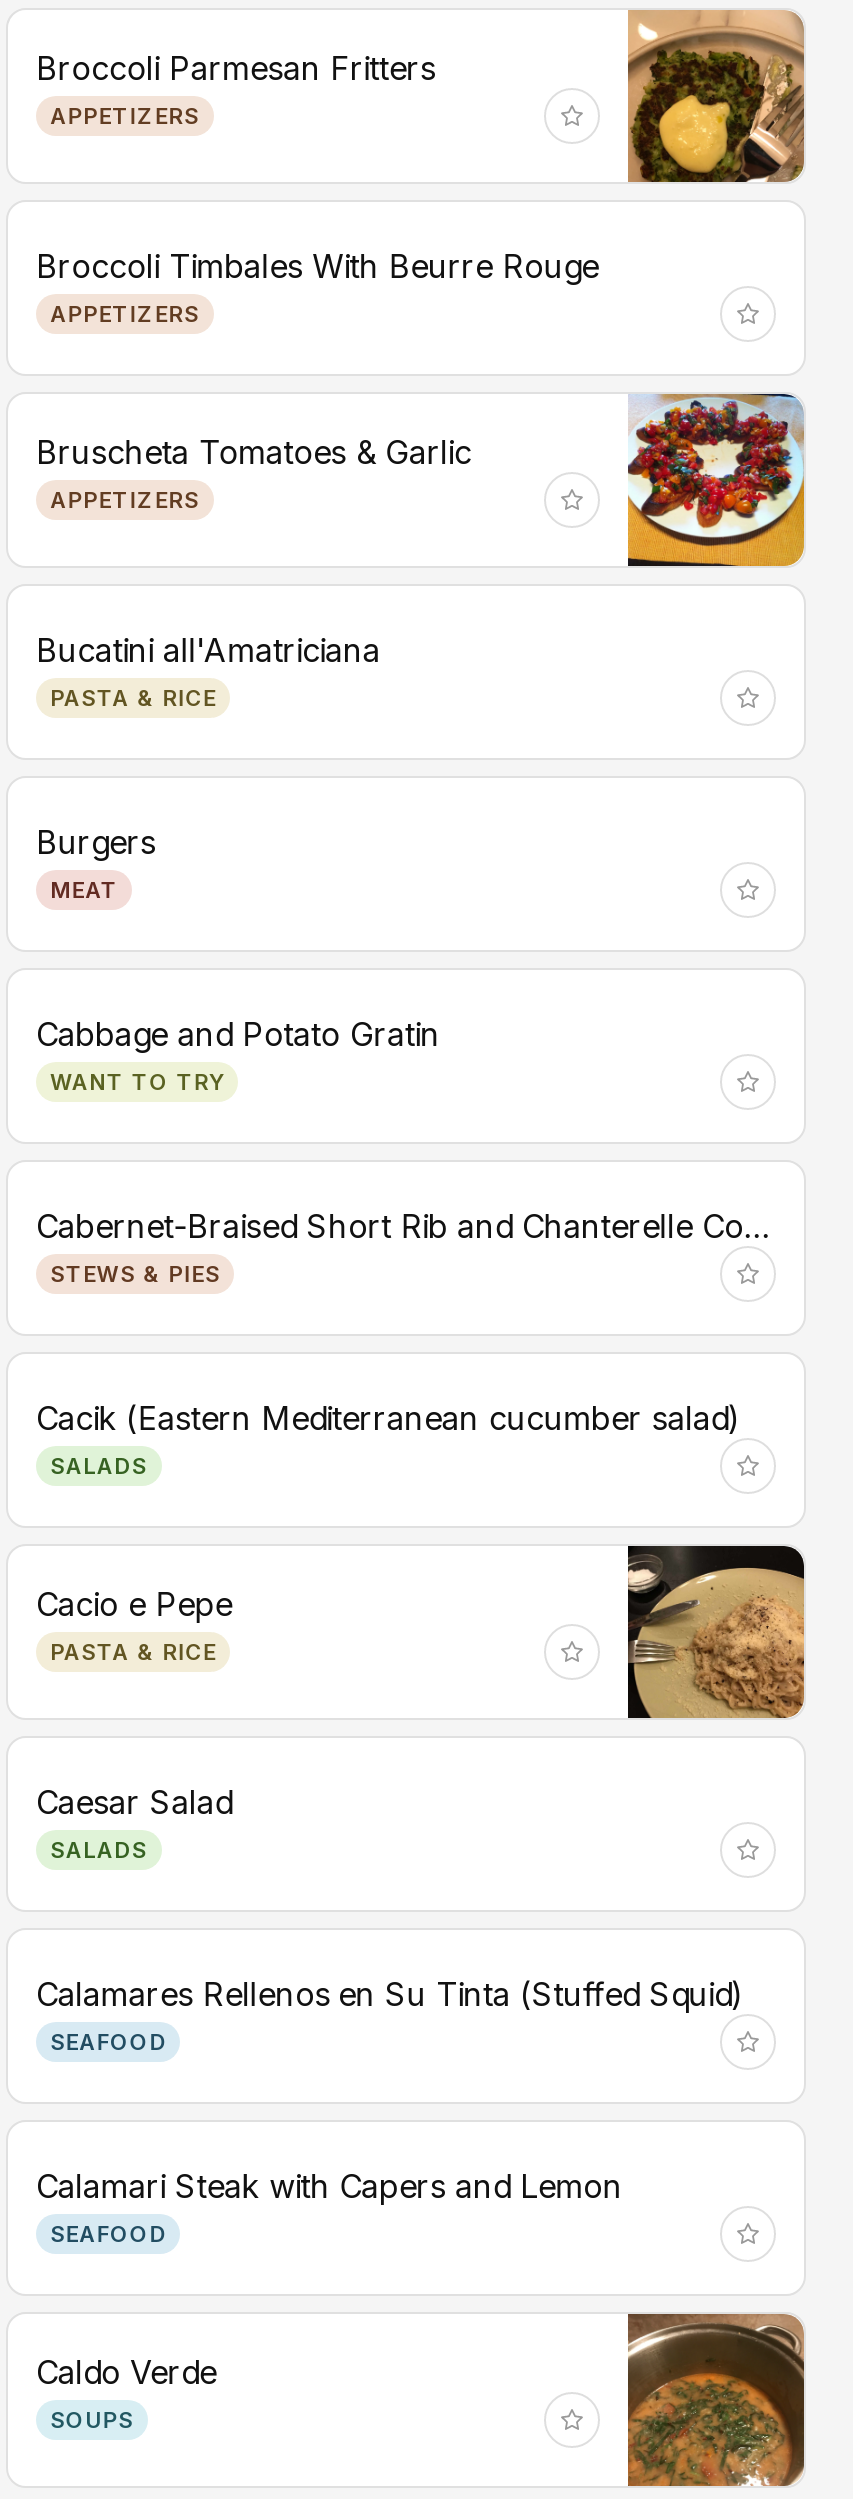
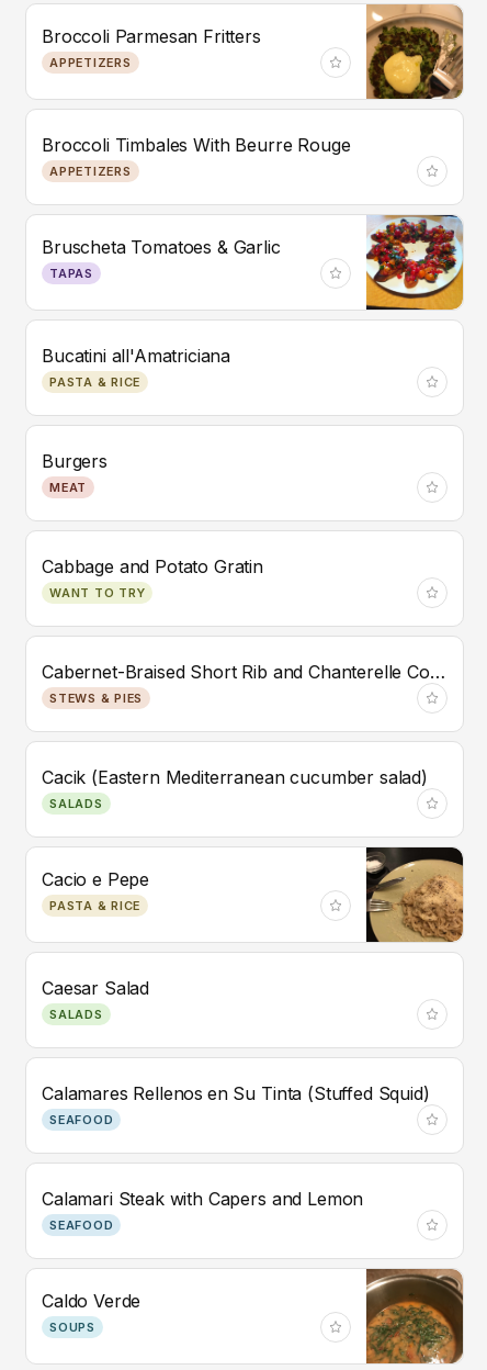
- APPETIZERS
+ TAPAS
